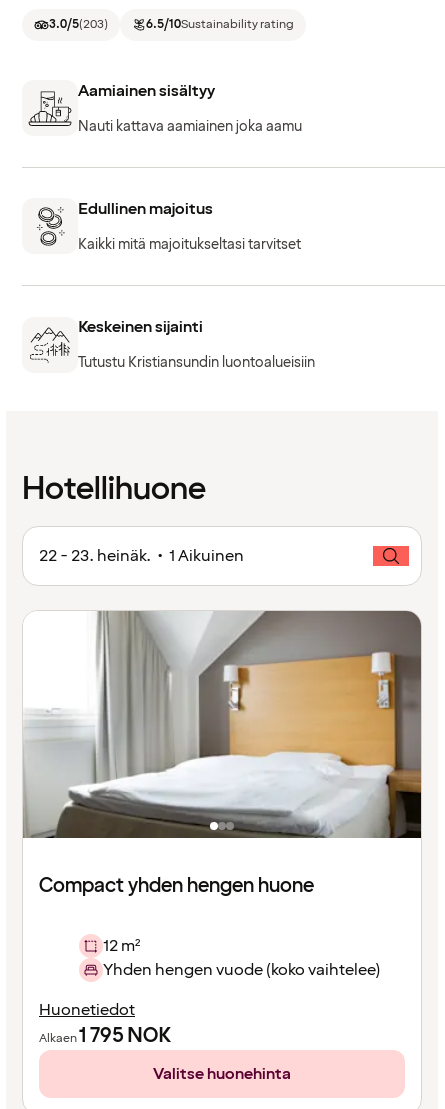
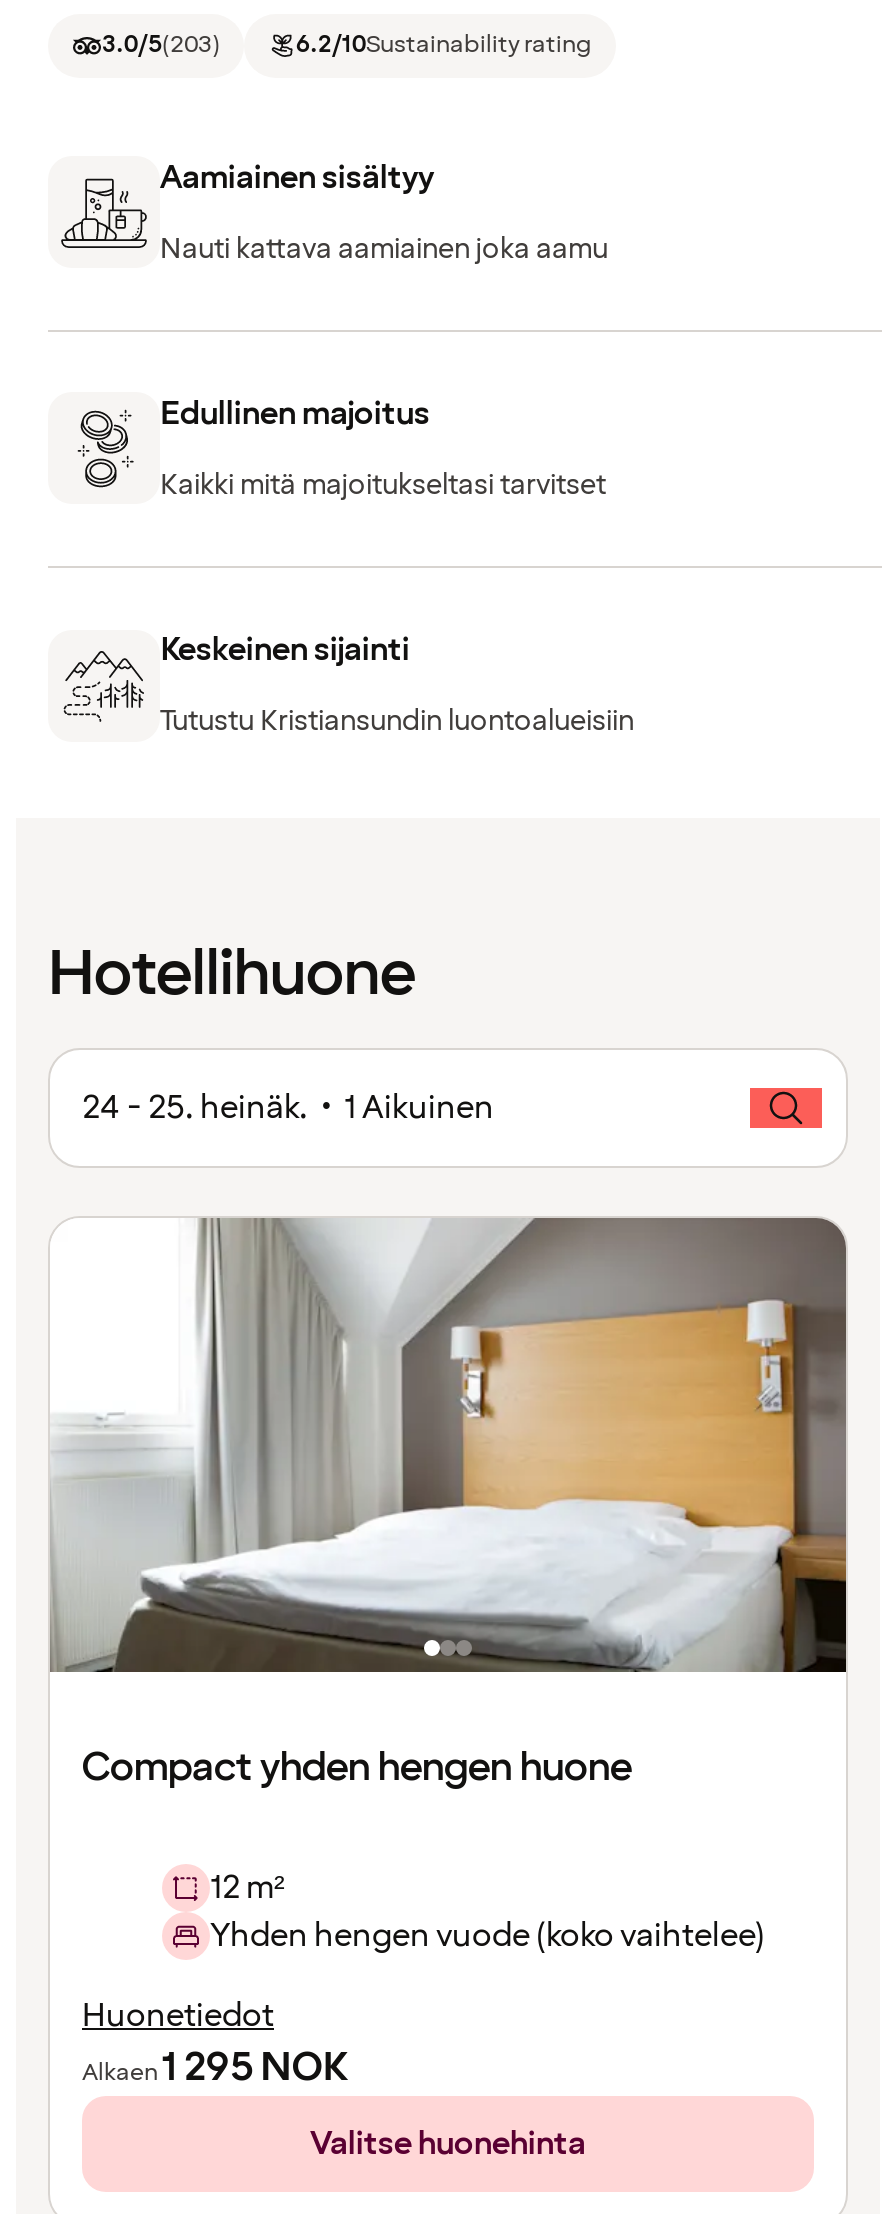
- 6.5/10Sustainability rating
+ 6.2/10Sustainability rating

- 22 - 23. heinäk. • 1 Aikuinen
+ 24 - 25. heinäk. • 1 Aikuinen

- Alkaen 1 795 NOK
+ Alkaen 1 295 NOK
